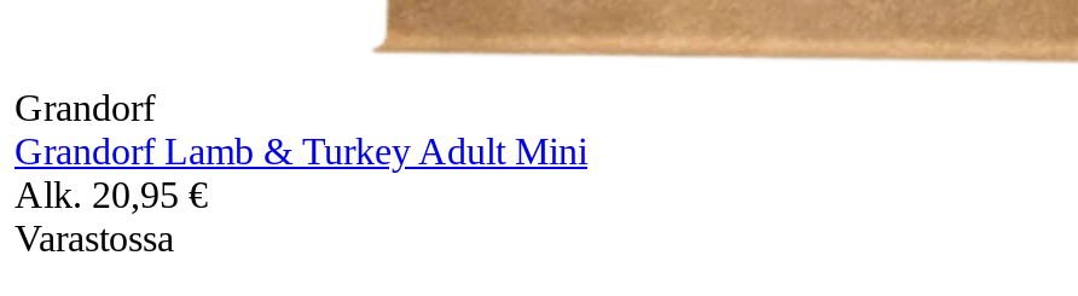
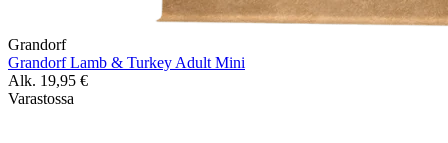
- Alk. 20,95 €
+ Alk. 19,95 €
